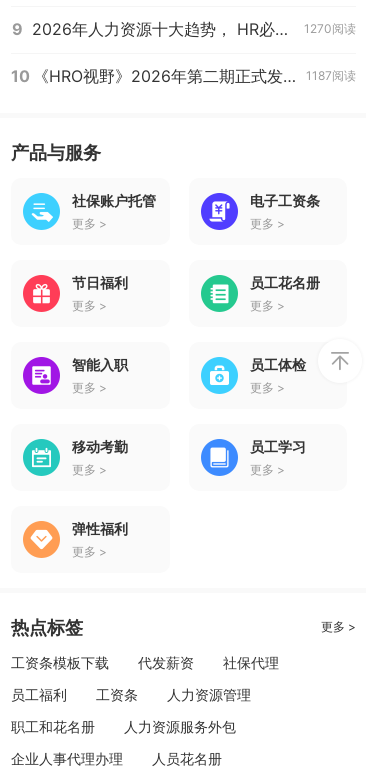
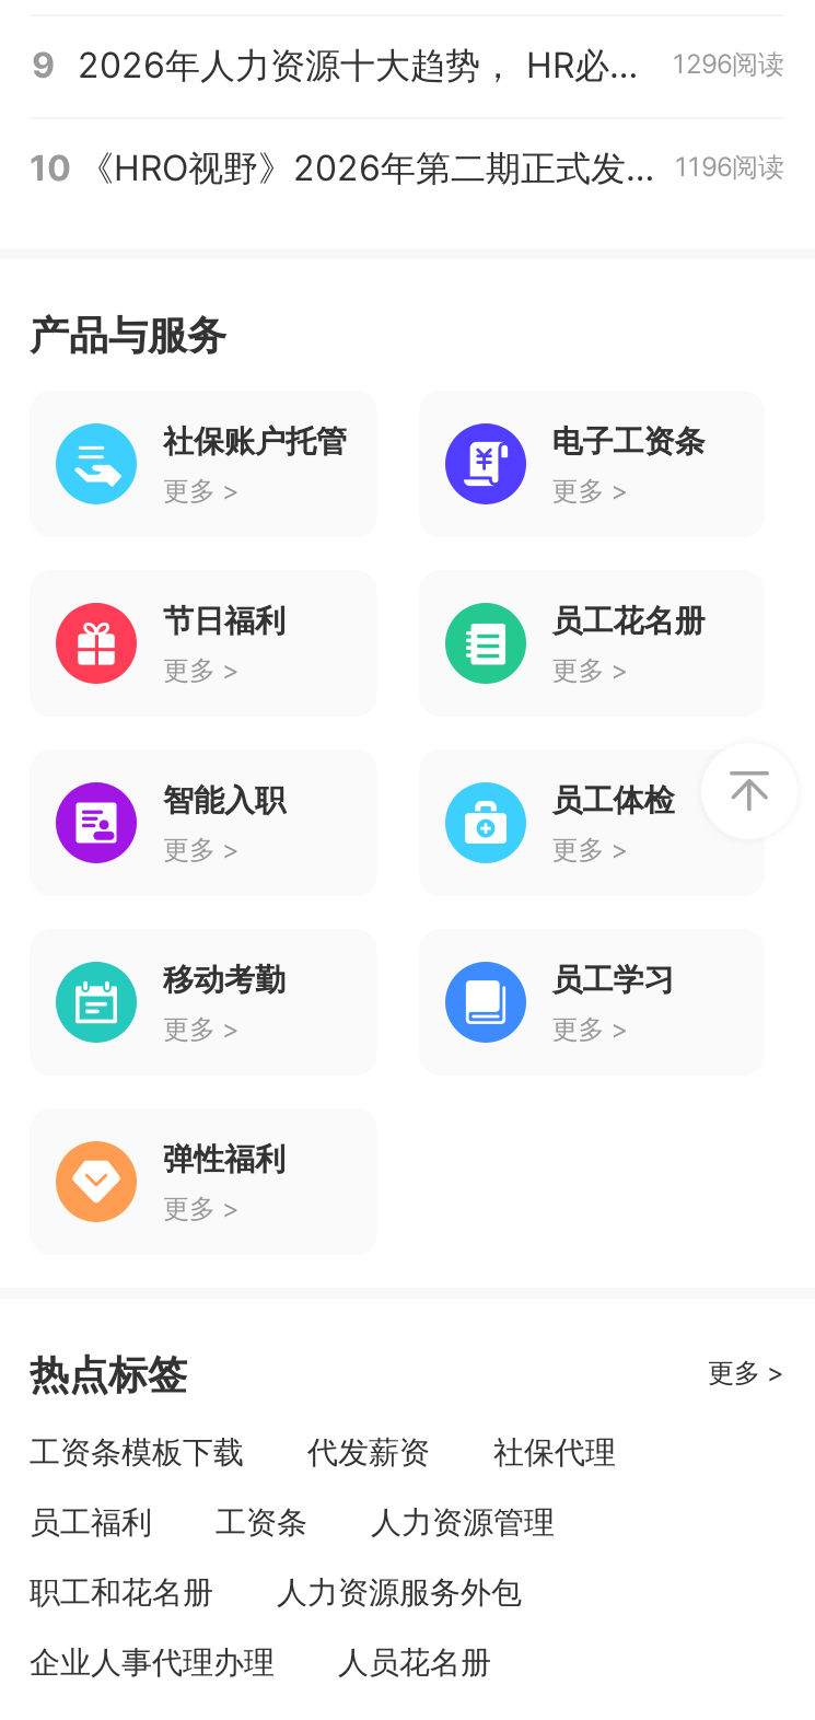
- 1270阅读
+ 1296阅读

- 1187阅读
+ 1196阅读
